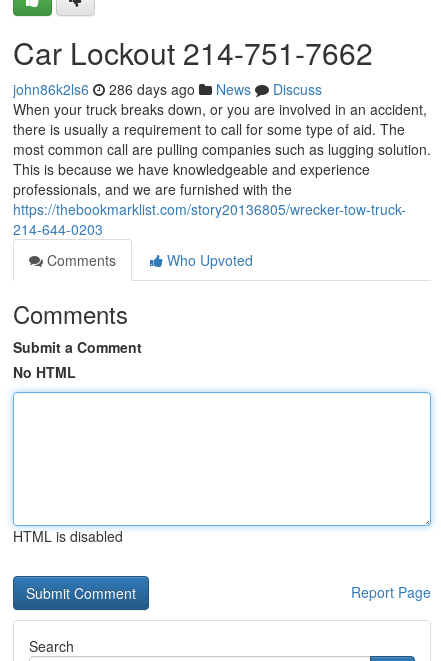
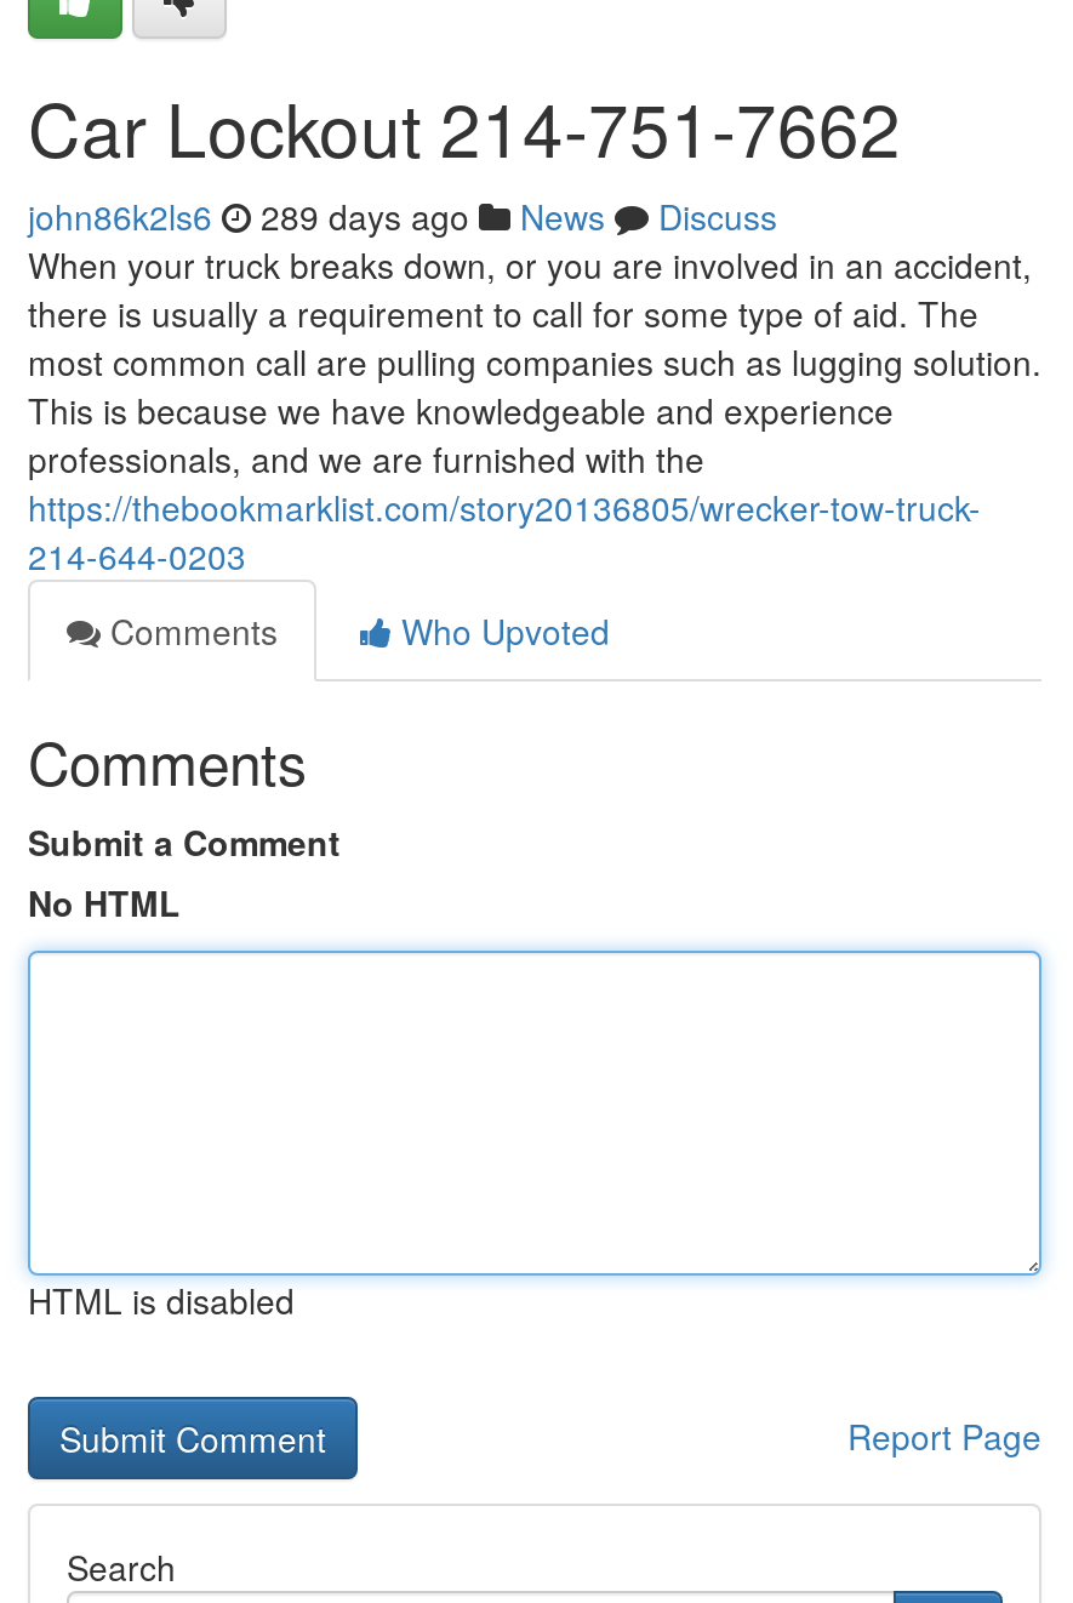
- john86k2ls6 286 days ago News Discuss
+ john86k2ls6 289 days ago News Discuss
